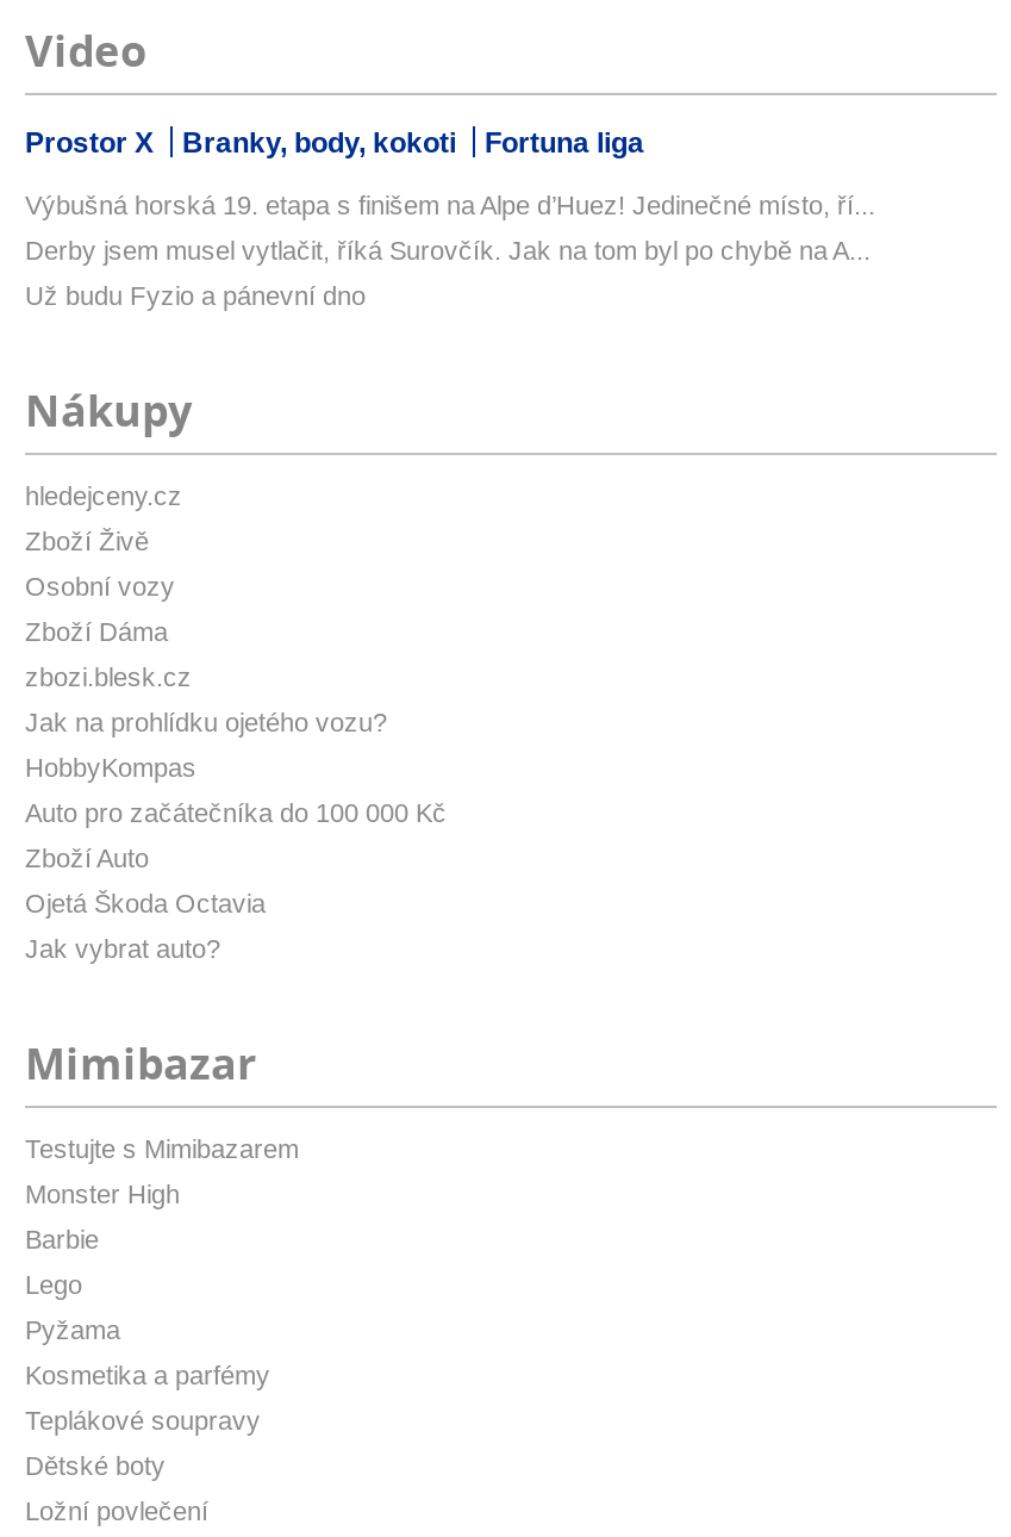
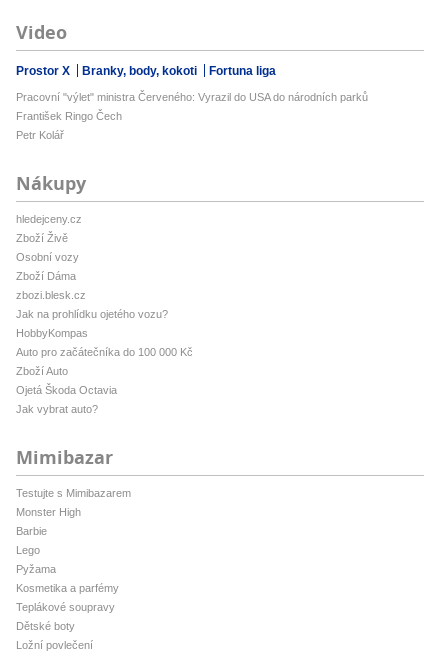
- Výbušná horská 19. etapa s finišem na Alpe d’Huez! Jedinečné místo, ří...
+ Pracovní "výlet" ministra Červeného: Vyrazil do USA do národních parků

- Derby jsem musel vytlačit, říká Surovčík. Jak na tom byl po chybě na A...
+ František Ringo Čech

- Už budu Fyzio a pánevní dno
+ Petr Kolář
